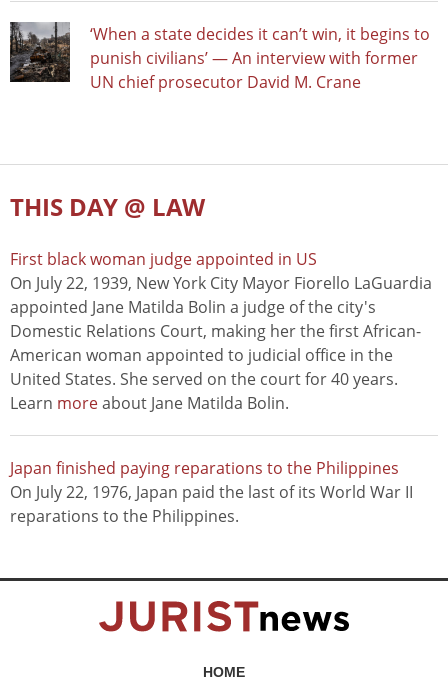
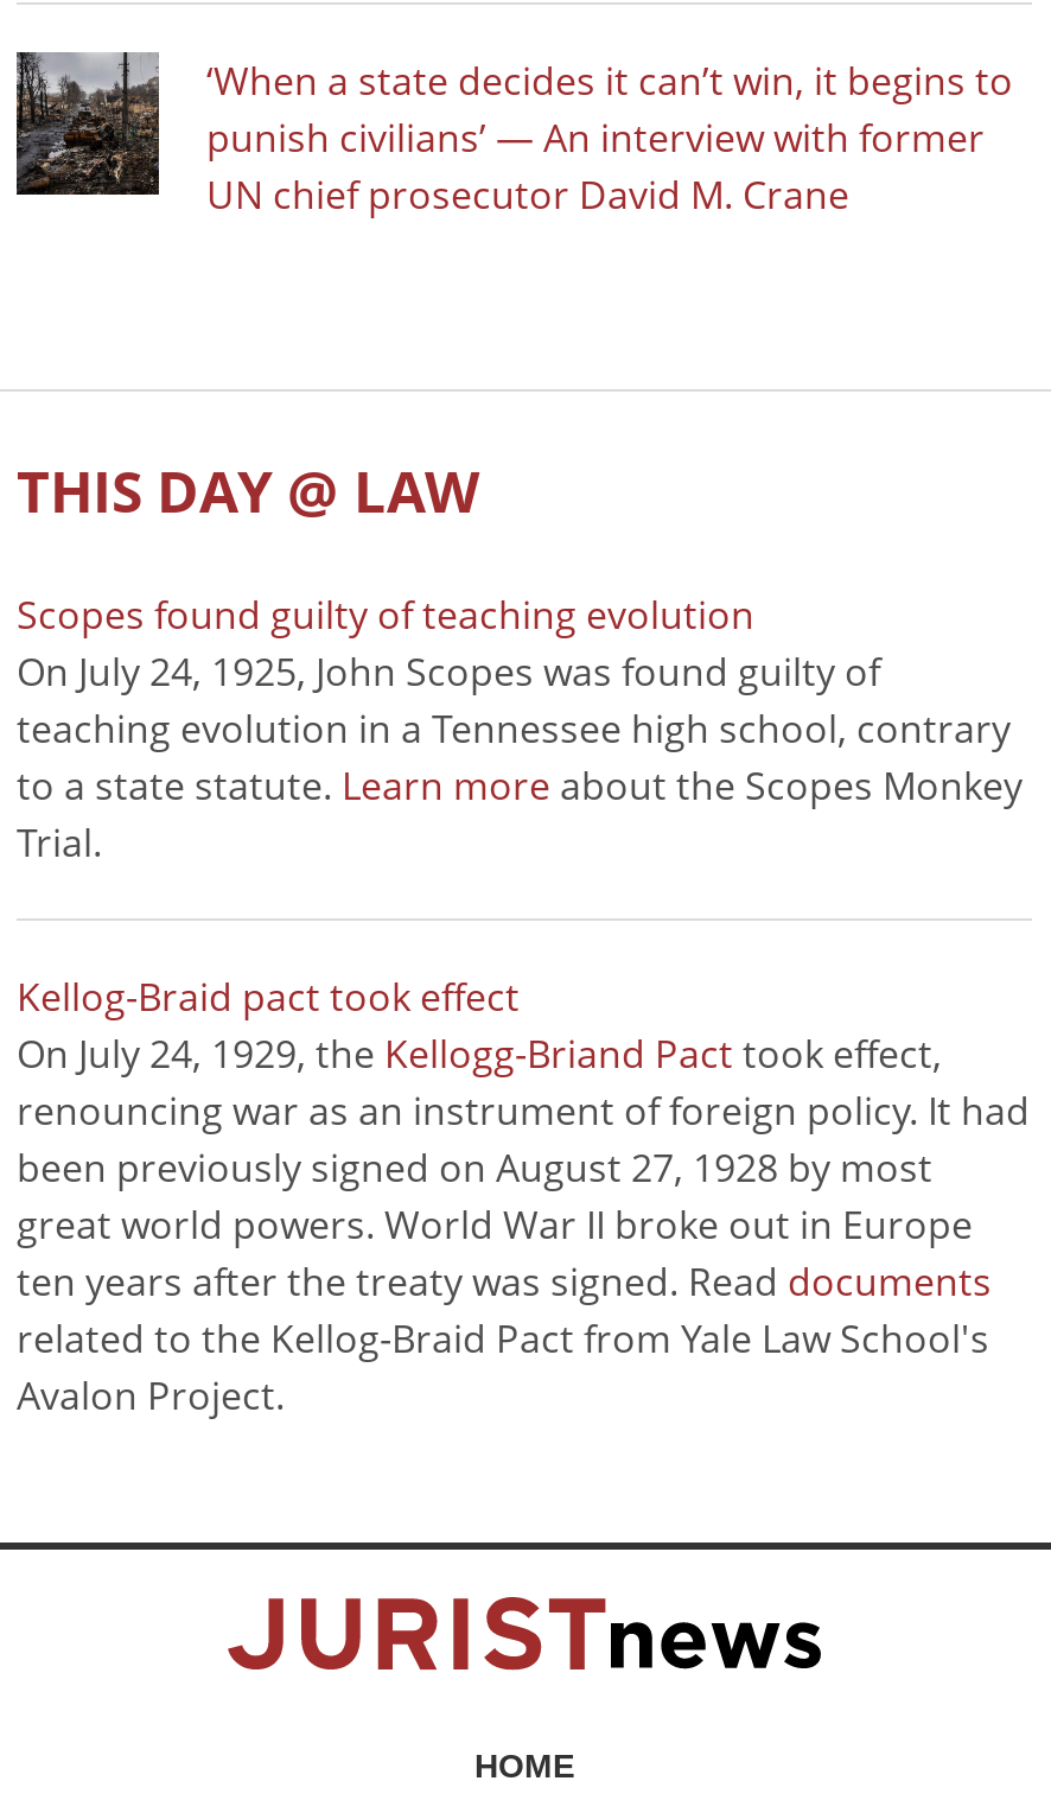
- First black woman judge appointed in US
- On July 22, 1939, New York City Mayor Fiorello LaGuardia
- appointed Jane Matilda Bolin a judge of the city's
- Domestic Relations Court, making her the first African-
- American woman appointed to judicial office in the
- United States. She served on the court for 40 years.
- Learn more about Jane Matilda Bolin.
+ Scopes found guilty of teaching evolution
+ On July 24, 1925, John Scopes was found guilty of
+ teaching evolution in a Tennessee high school, contrary
+ to a state statute. Learn more about the Scopes Monkey
+ Trial.

- Japan finished paying reparations to the Philippines
- On July 22, 1976, Japan paid the last of its World War II
- reparations to the Philippines.
+ Kellog-Braid pact took effect
+ On July 24, 1929, the Kellogg-Briand Pact took effect,
+ renouncing war as an instrument of foreign policy. It had
+ been previously signed on August 27, 1928 by most
+ great world powers. World War II broke out in Europe
+ ten years after the treaty was signed. Read documents
+ related to the Kellog-Braid Pact from Yale Law School's
+ Avalon Project.
